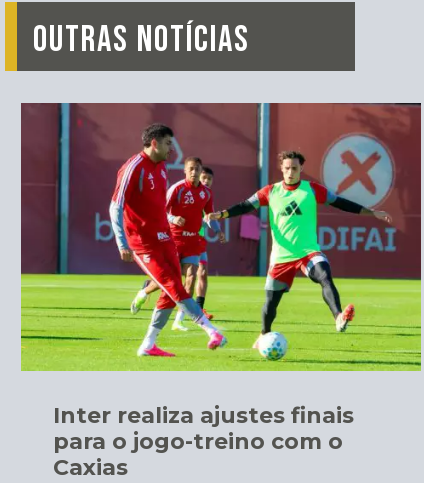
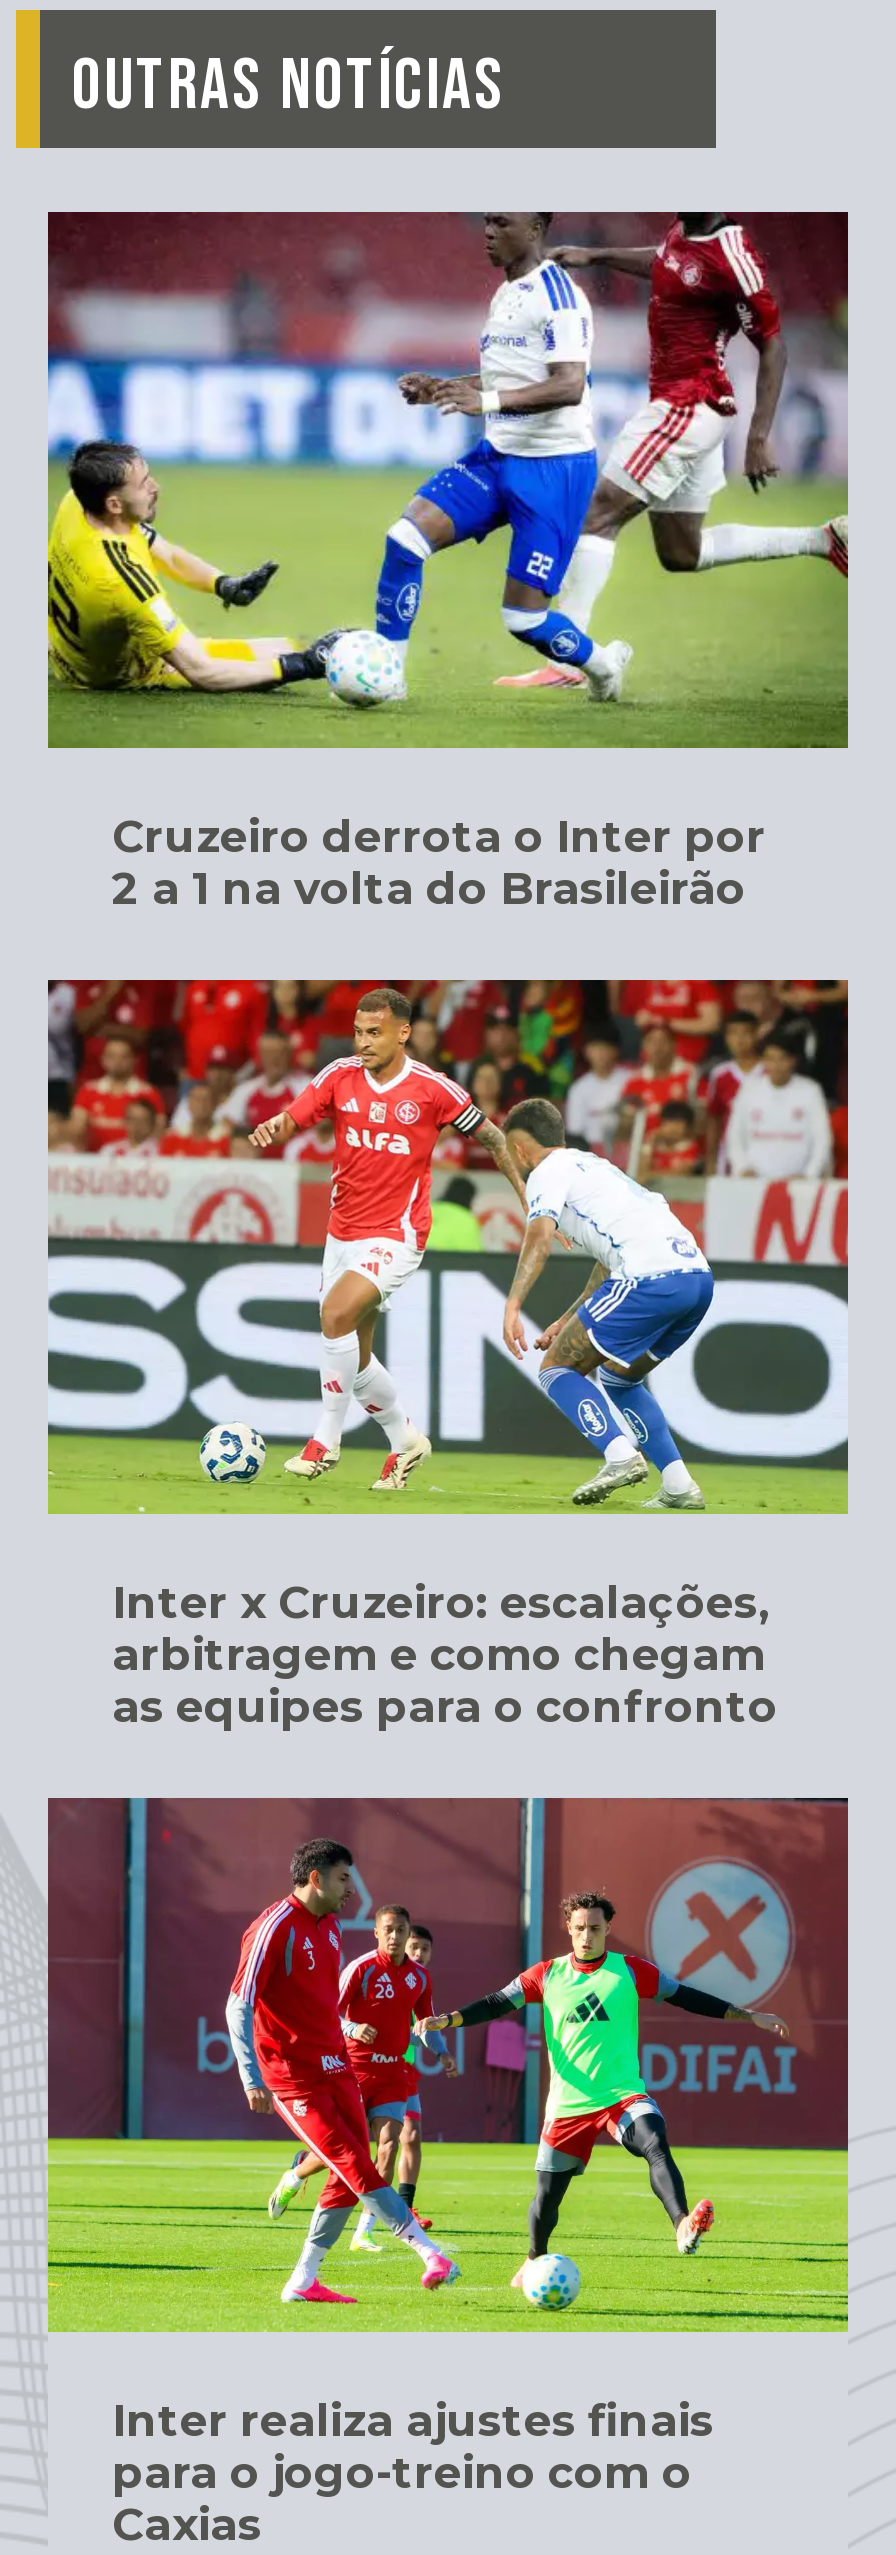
+ [image]
+ Cruzeiro derrota o Inter por
+ 2 a 1 na volta do Brasileirão

+ [image]
+ Inter x Cruzeiro: escalações,
+ arbitragem e como chegam
+ as equipes para o confronto
